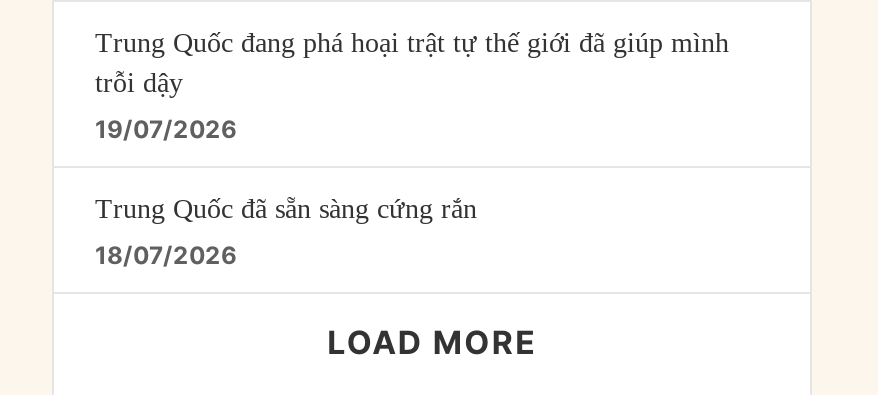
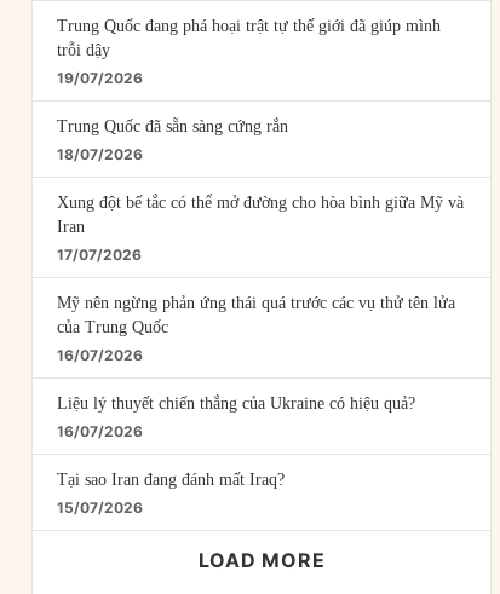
+ Xung đột bế tắc có thể mở đường cho hòa bình giữa Mỹ và
+ Iran
+ 17/07/2026
+ Mỹ nên ngừng phản ứng thái quá trước các vụ thử tên lửa
+ của Trung Quốc
+ 16/07/2026
+ Liệu lý thuyết chiến thắng của Ukraine có hiệu quả?
+ 16/07/2026
+ Tại sao Iran đang đánh mất Iraq?
+ 15/07/2026
